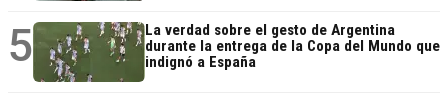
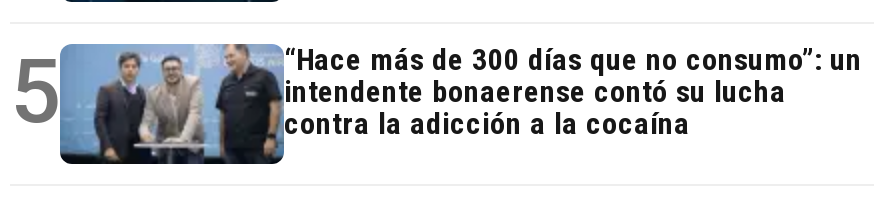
- [image]
- La verdad sobre el gesto de Argentina
- durante la entrega de la Copa del Mundo que
- indignó a España
+ [image]
+ “Hace más de 300 días que no consumo”: un
+ intendente bonaerense contó su lucha
+ contra la adicción a la cocaína
